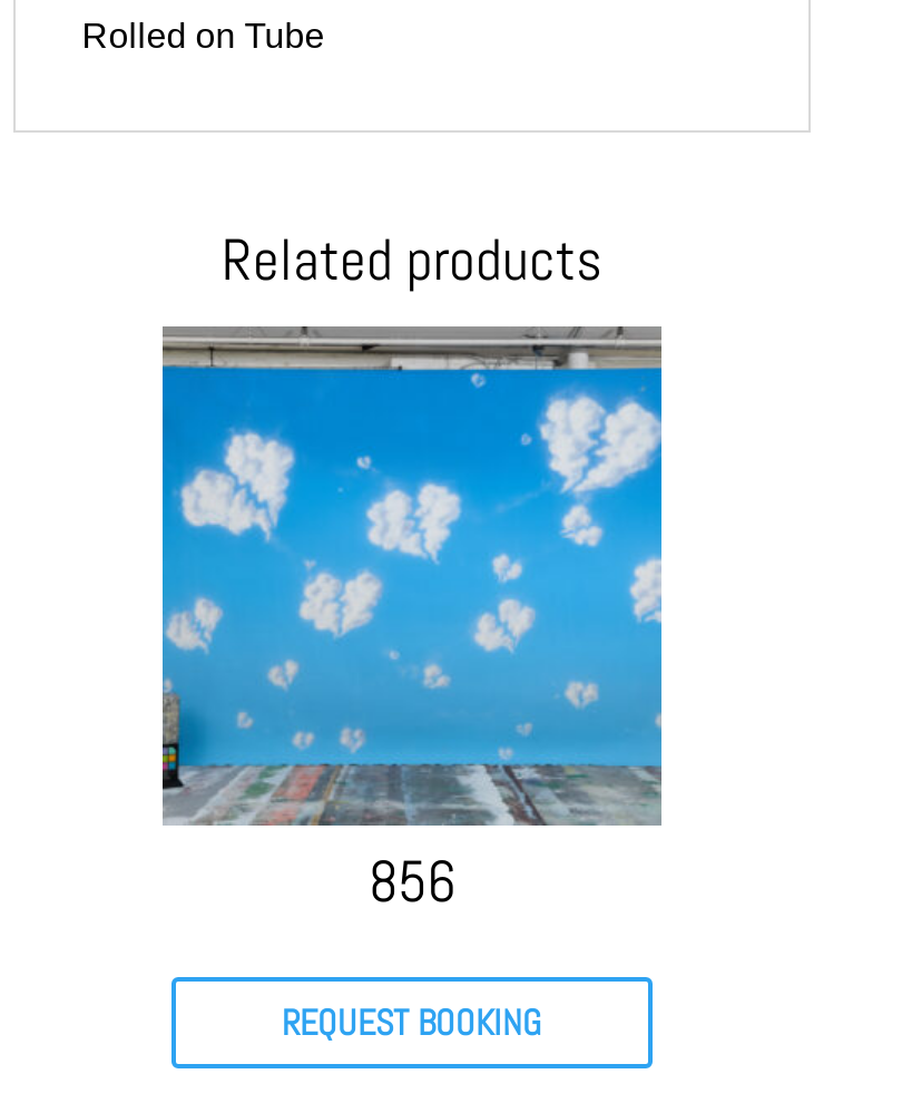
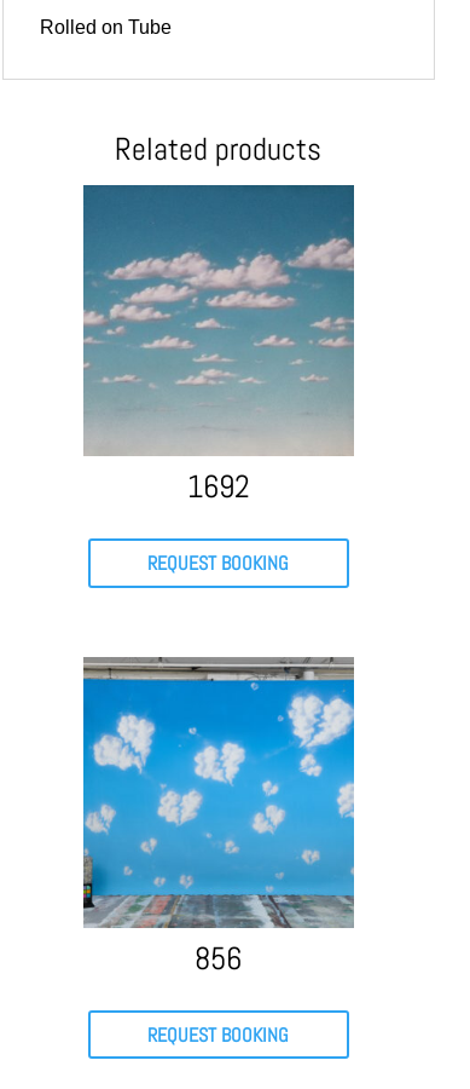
+ [image]
+ 1692
+ REQUEST BOOKING
